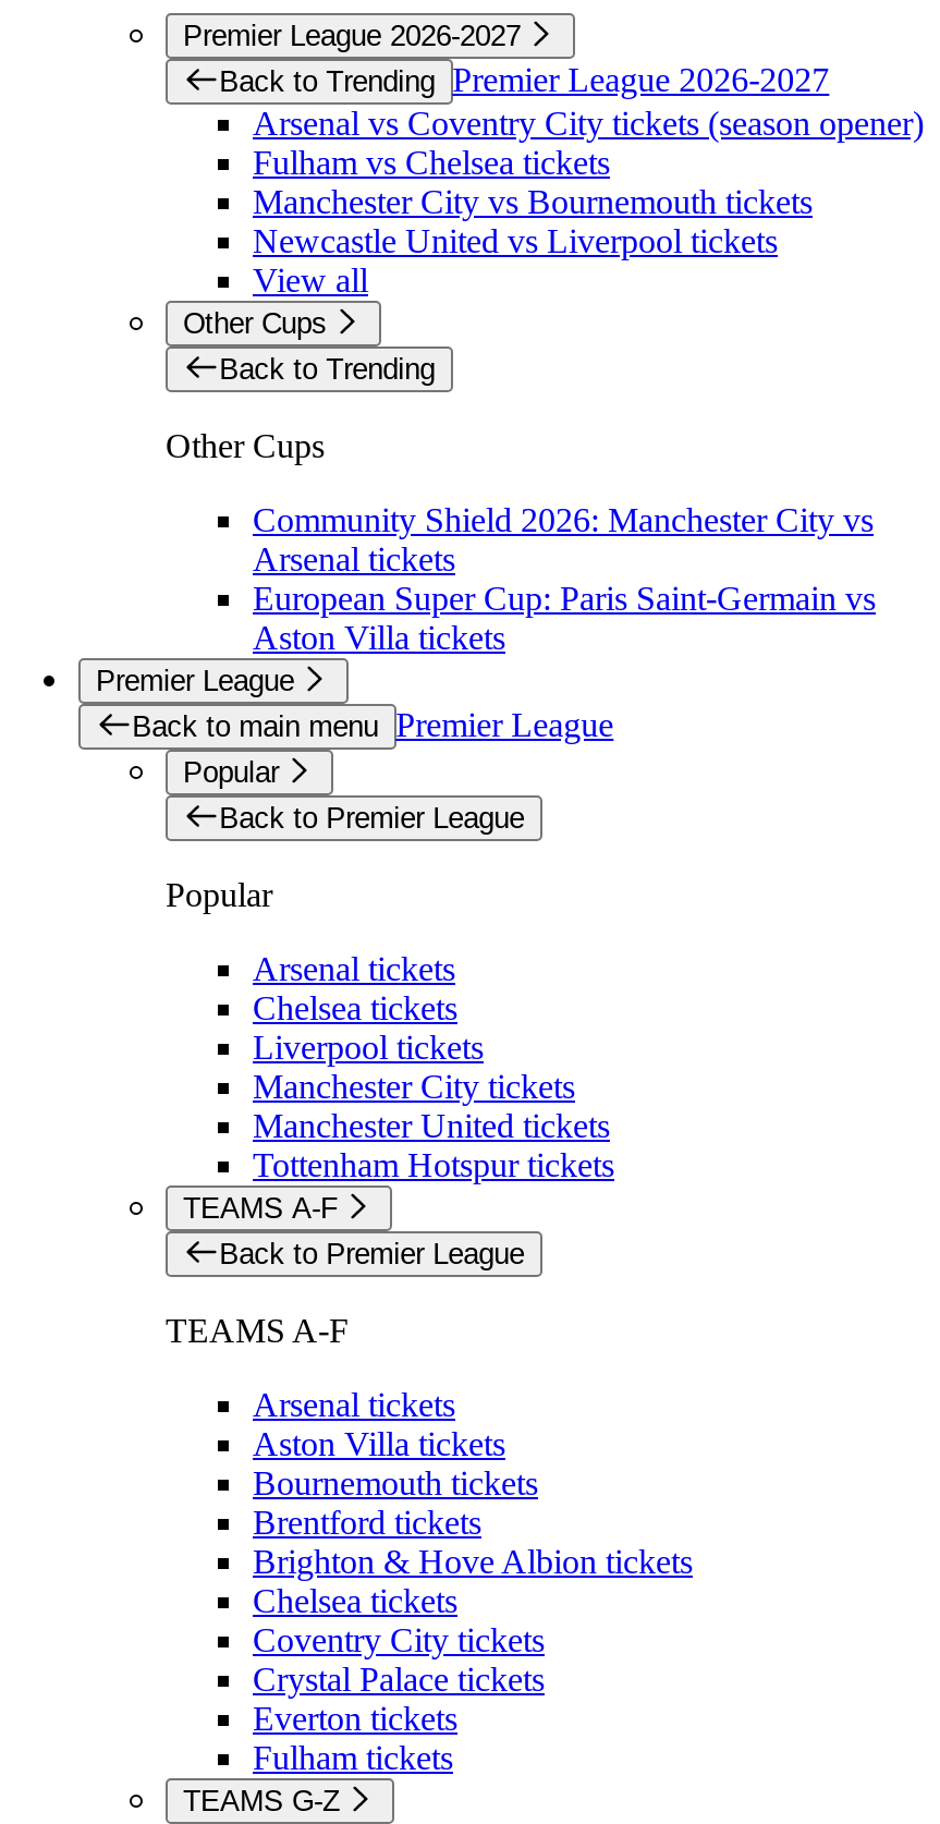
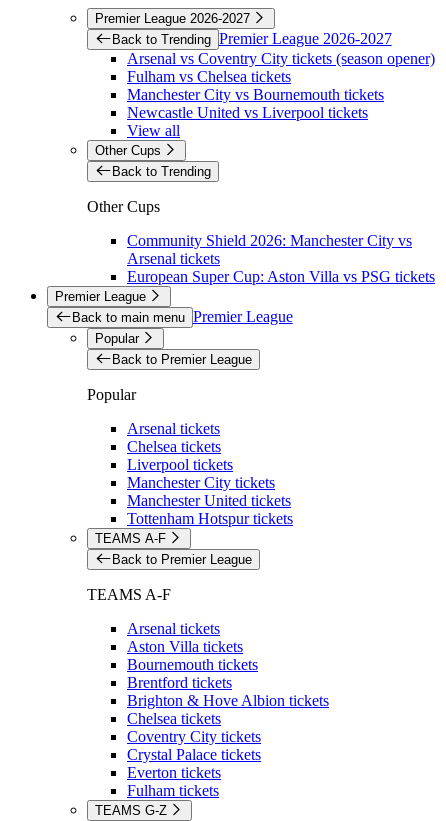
- European Super Cup: Paris Saint-Germain vs
- Aston Villa tickets
+ European Super Cup: Aston Villa vs PSG tickets
